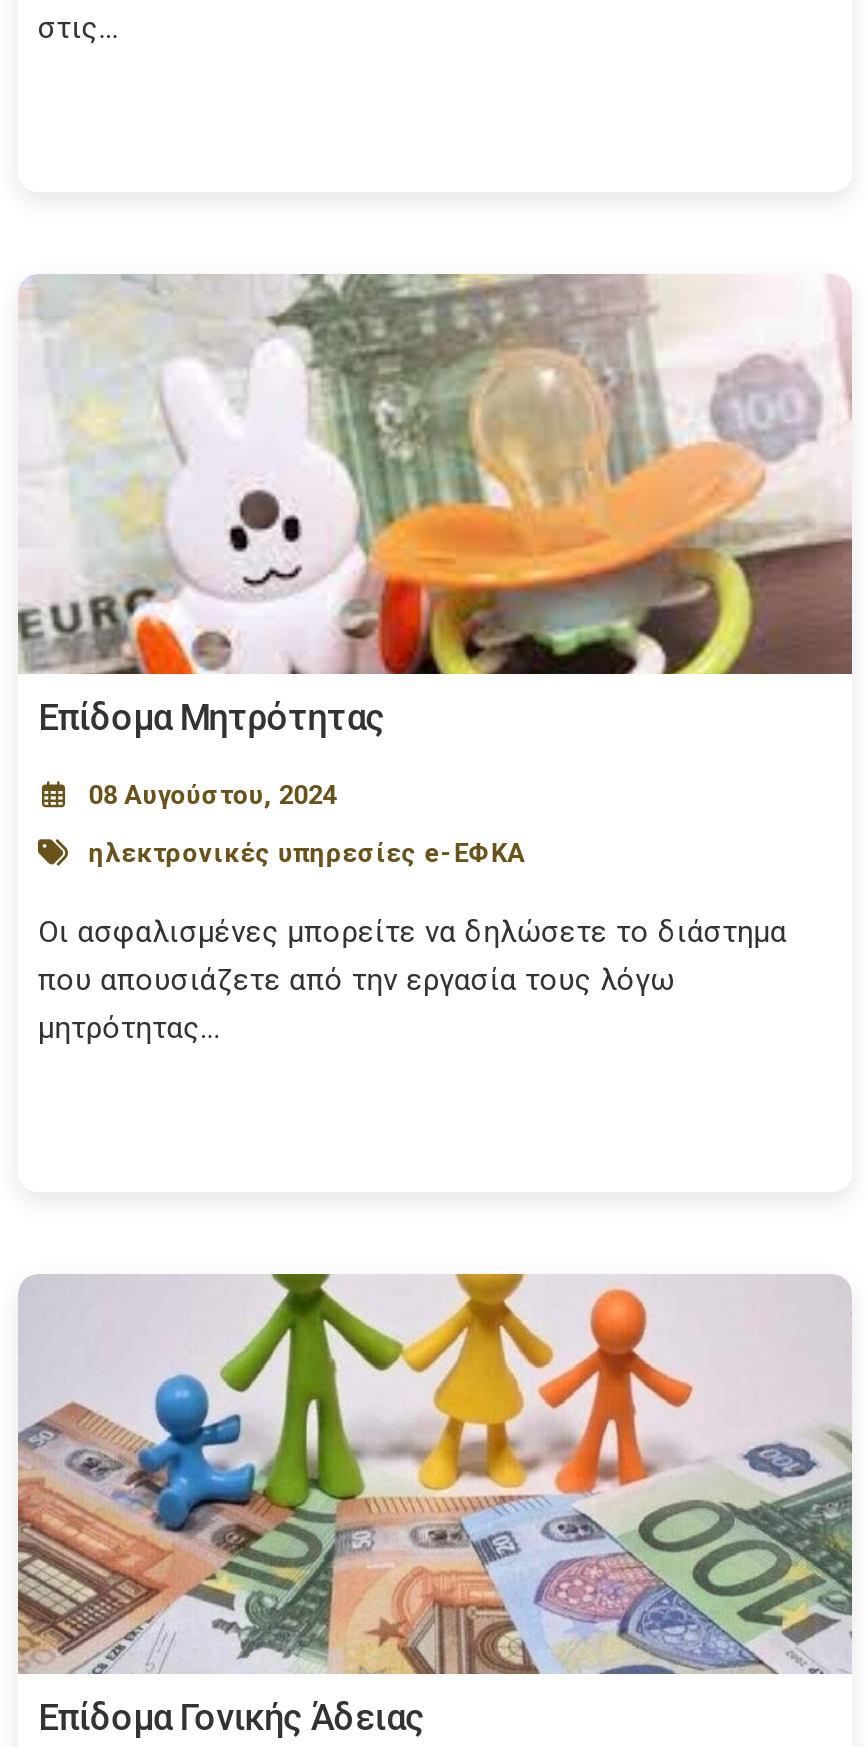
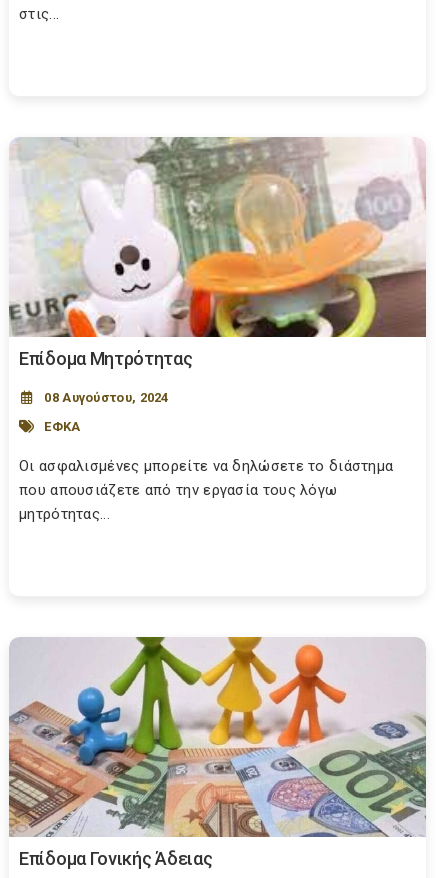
- ηλεκτρονικές υπηρεσίες e-ΕΦΚΑ
+ ΕΦΚΑ
